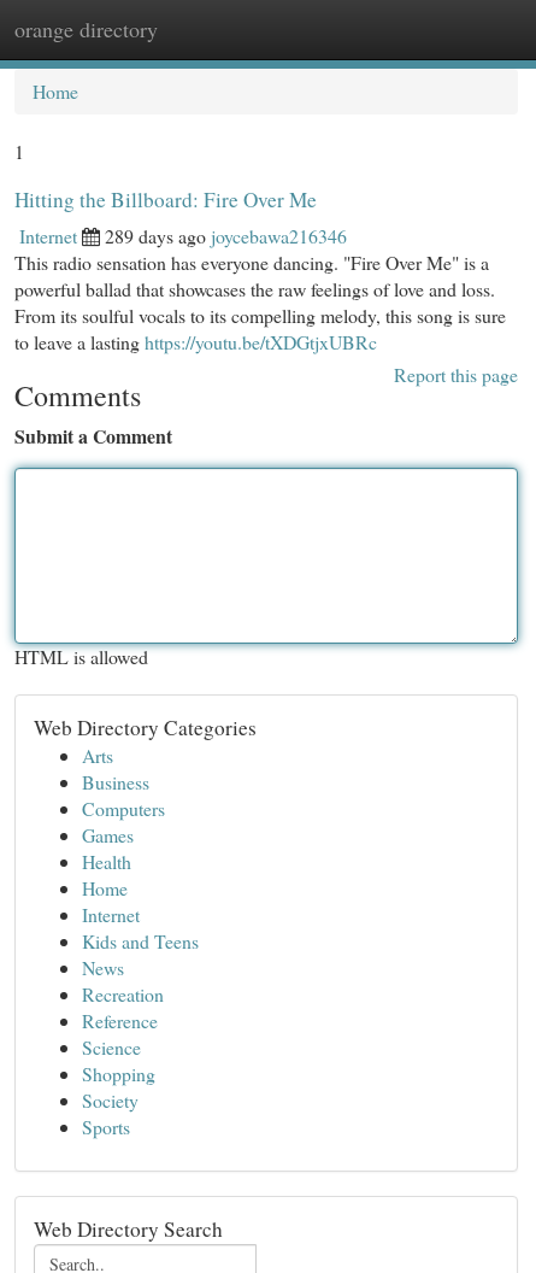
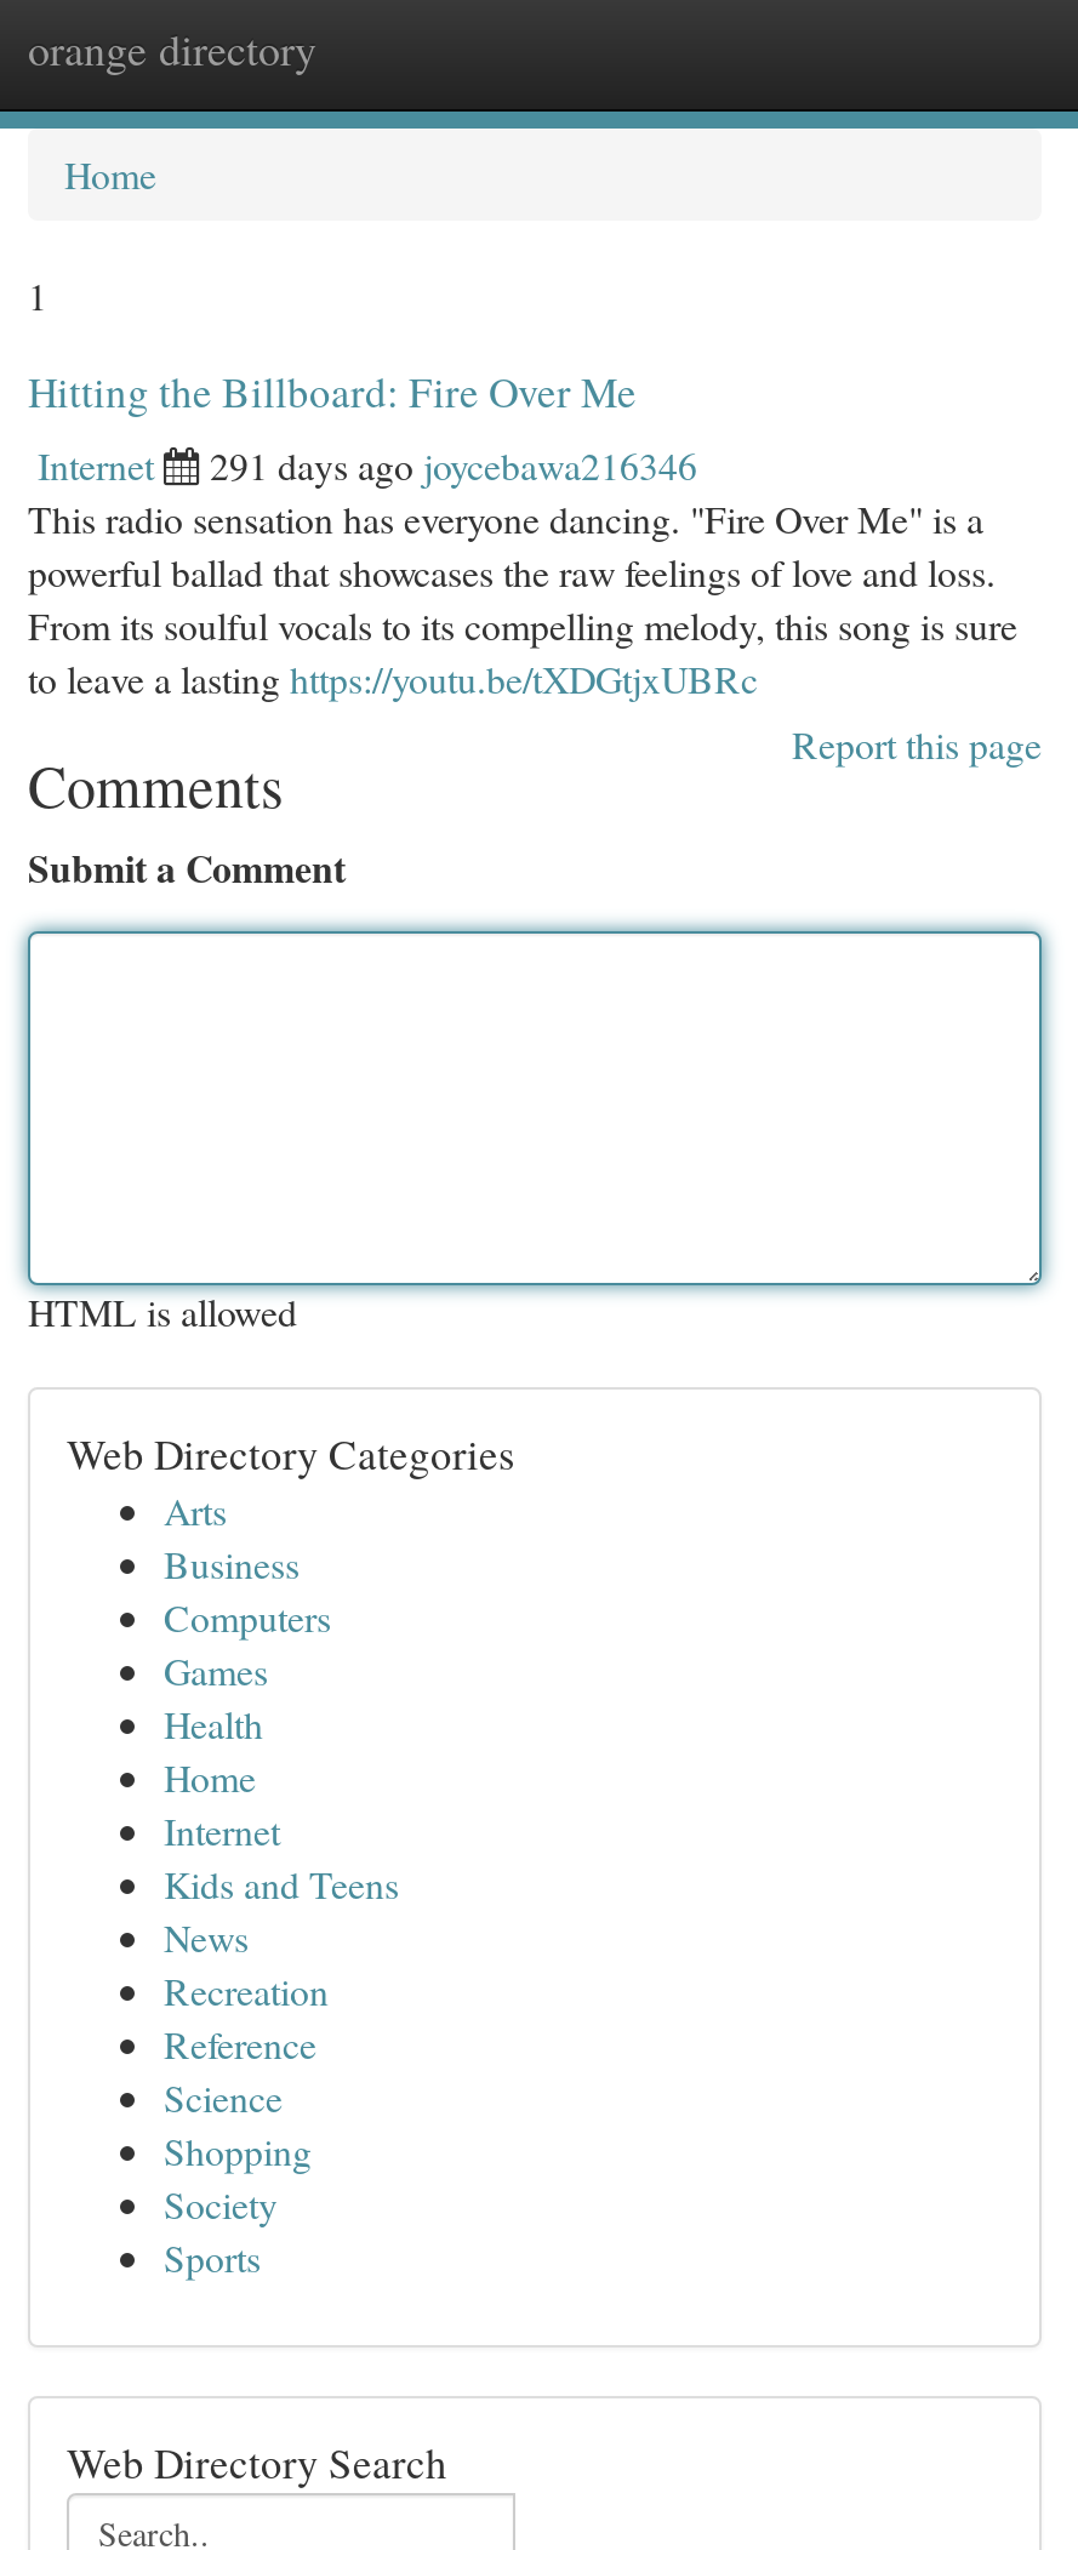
- 289 days ago joycebawa216346
+ 291 days ago joycebawa216346
